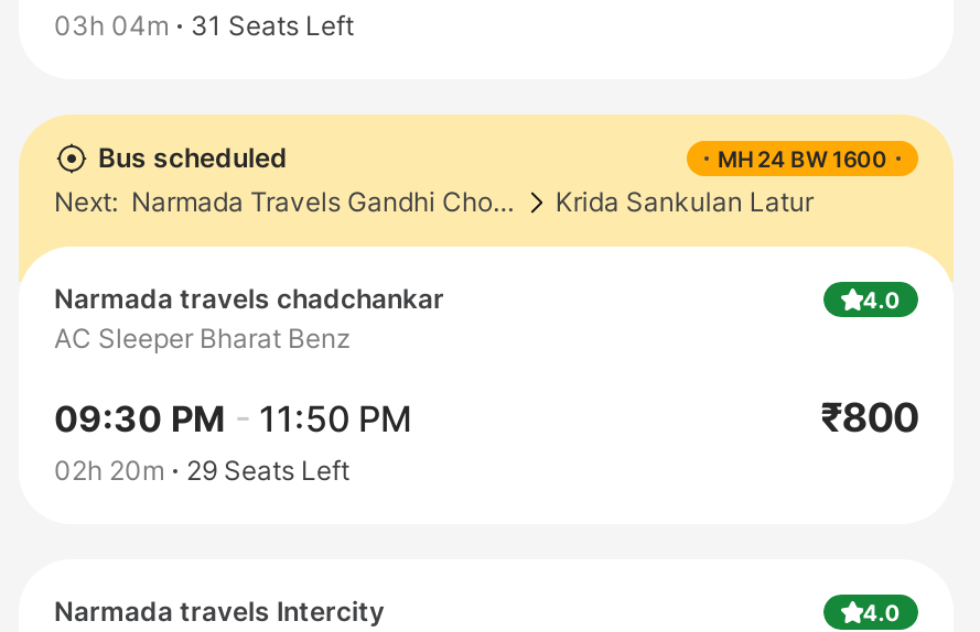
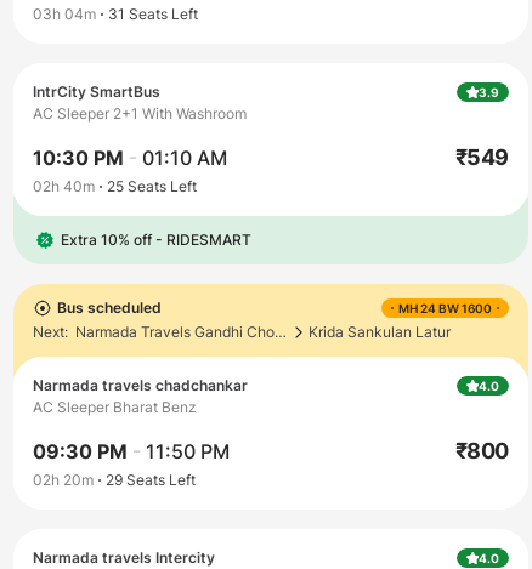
+ IntrCity SmartBus
+ 3.9
+ AC Sleeper 2+1 With Washroom
+ 10:30 PM - 01:10 AM
+ ₹549
+ 02h 40m
+ 25 Seats Left
+ Extra 10% off - RIDESMART
